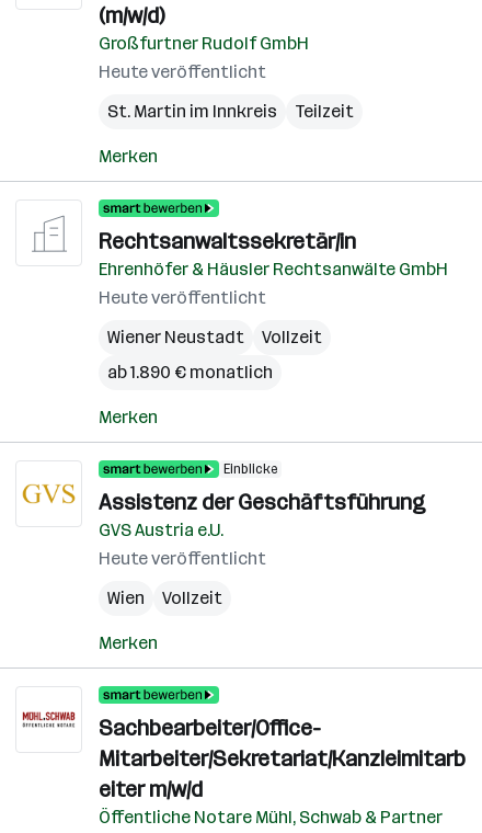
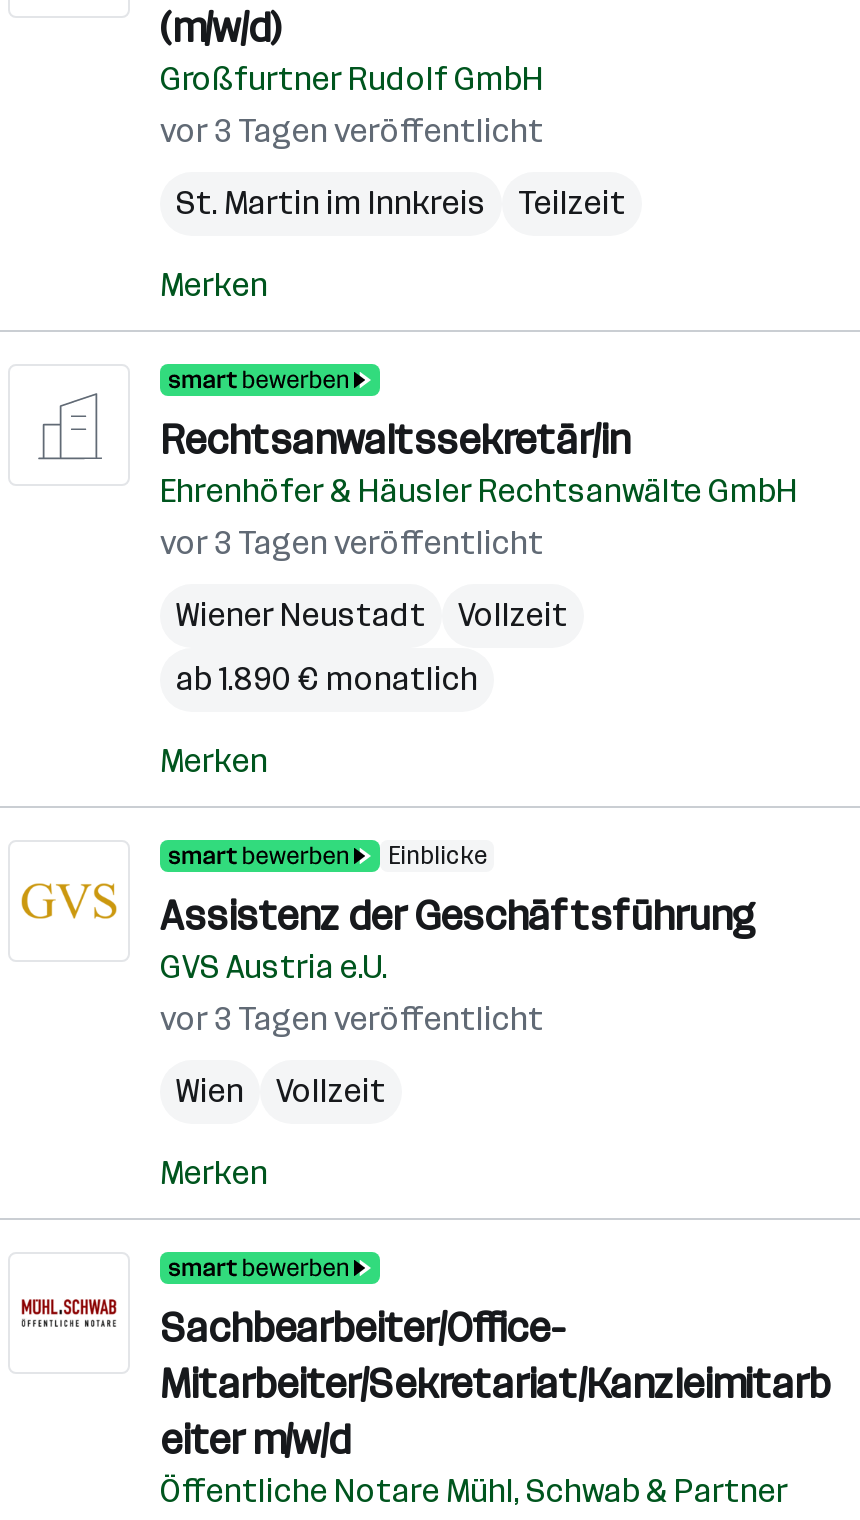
- Heute veröffentlicht
+ vor 3 Tagen veröffentlicht

- Heute veröffentlicht
+ vor 3 Tagen veröffentlicht

- Heute veröffentlicht
+ vor 3 Tagen veröffentlicht
